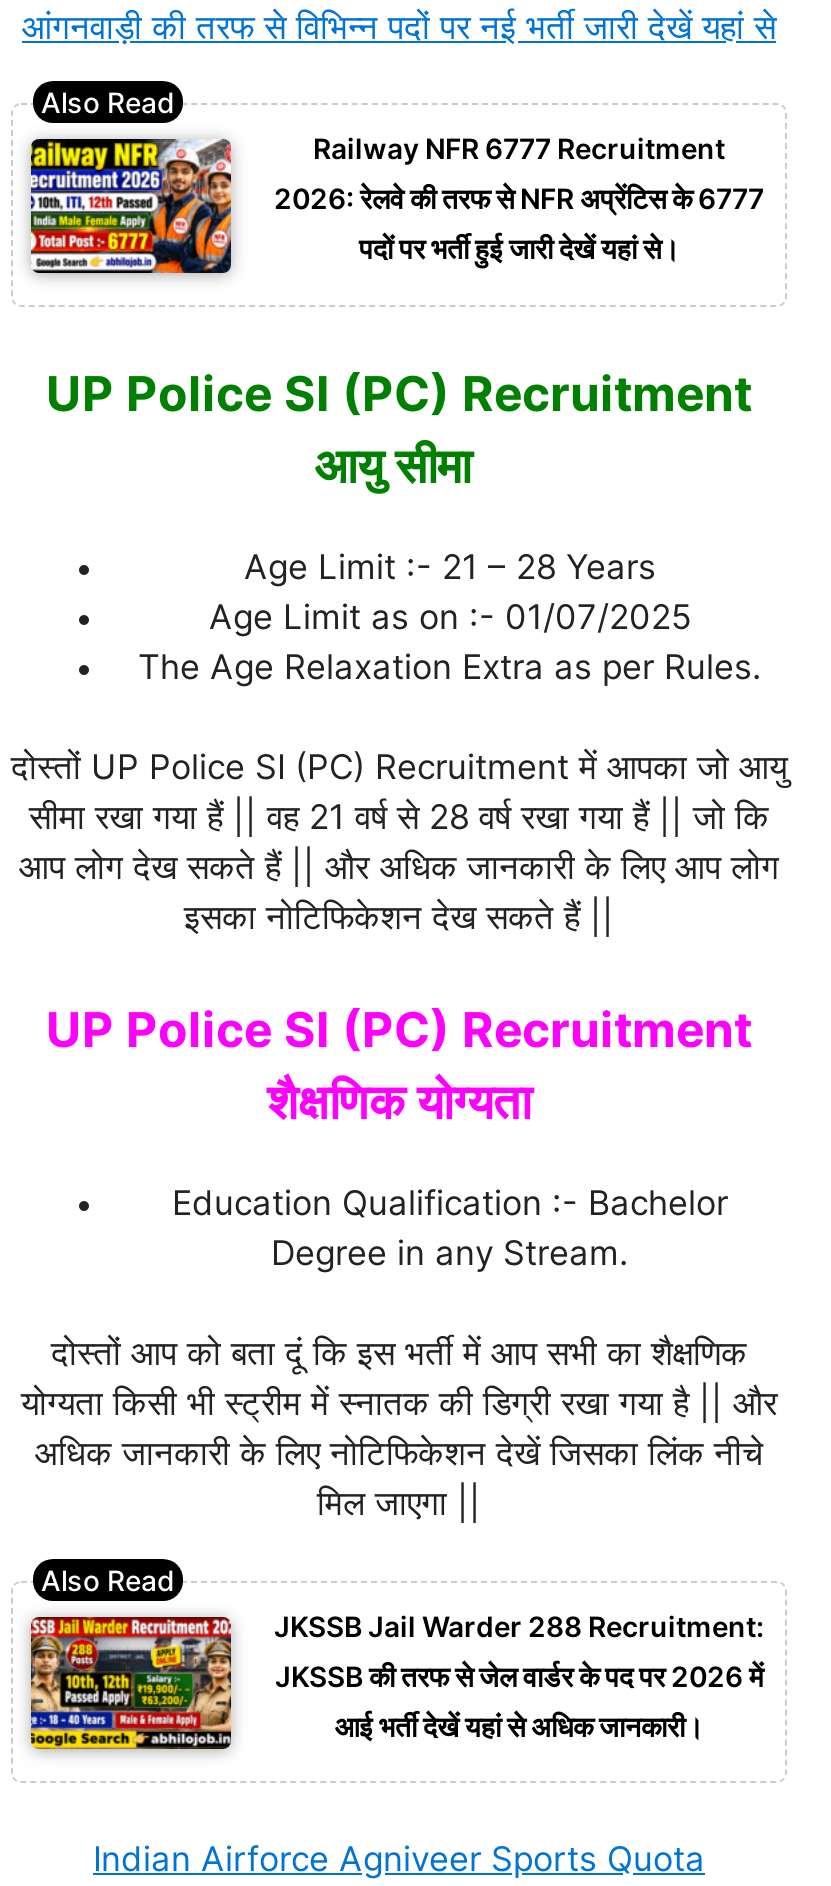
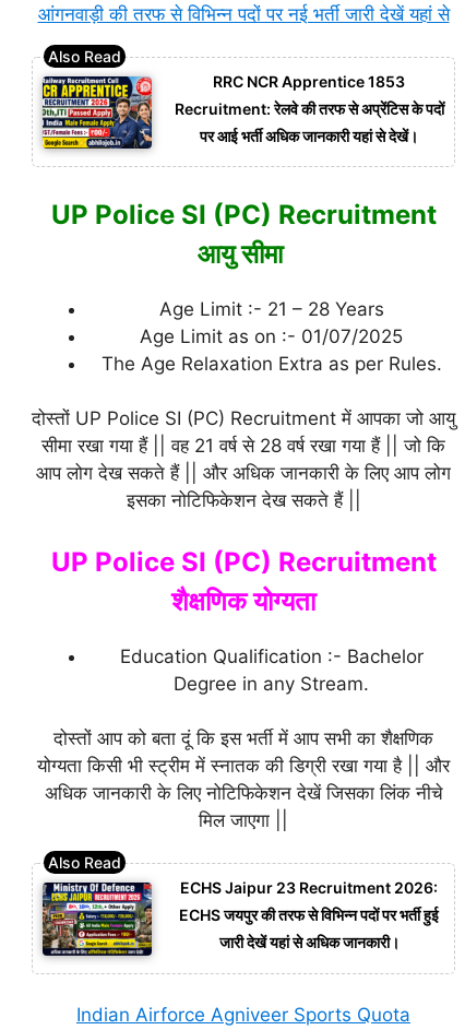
- [image]
- 2026: रेलवे की तरफ से NFR अप्रेंटिस के 6777
+ [image]
+ Recruitment: रेलवे की तरफ से अप्रेंटिस के पदों

- Railway NFR 6777 Recruitment
+ RRC NCR Apprentice 1853

- पदों पर भर्ती हुई जारी देखें यहां से।
+ पर आई भर्ती अधिक जानकारी यहां से देखें।

- [image]
- JKSSB की तरफ से जेल वार्डर के पद पर 2026 में
+ [image]
+ ECHS जयपुर की तरफ से विभिन्न पदों पर भर्ती हुई

- JKSSB Jail Warder 288 Recruitment:
+ ECHS Jaipur 23 Recruitment 2026:

- आई भर्ती देखें यहां से अधिक जानकारी।
+ जारी देखें यहां से अधिक जानकारी।
